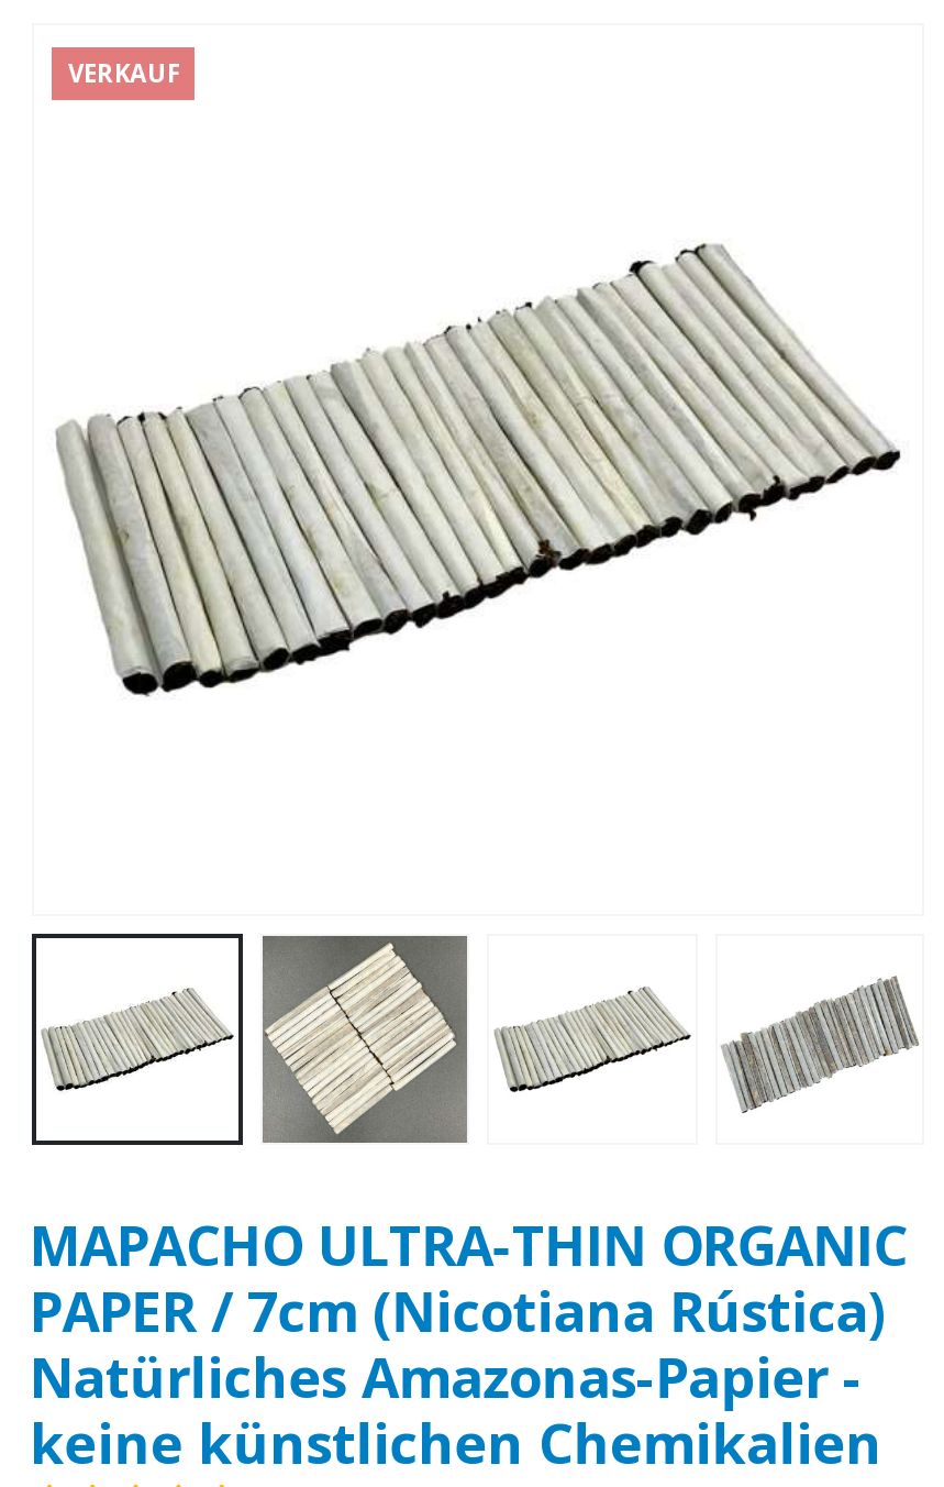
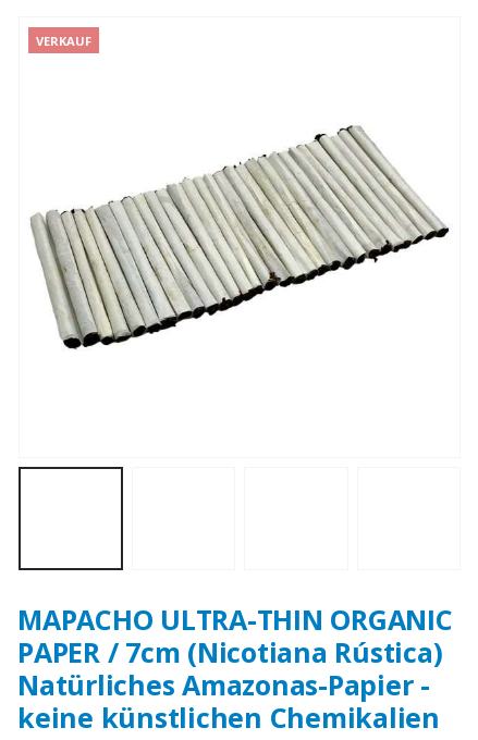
- [image]

- [image]

- [image]

- [image]
